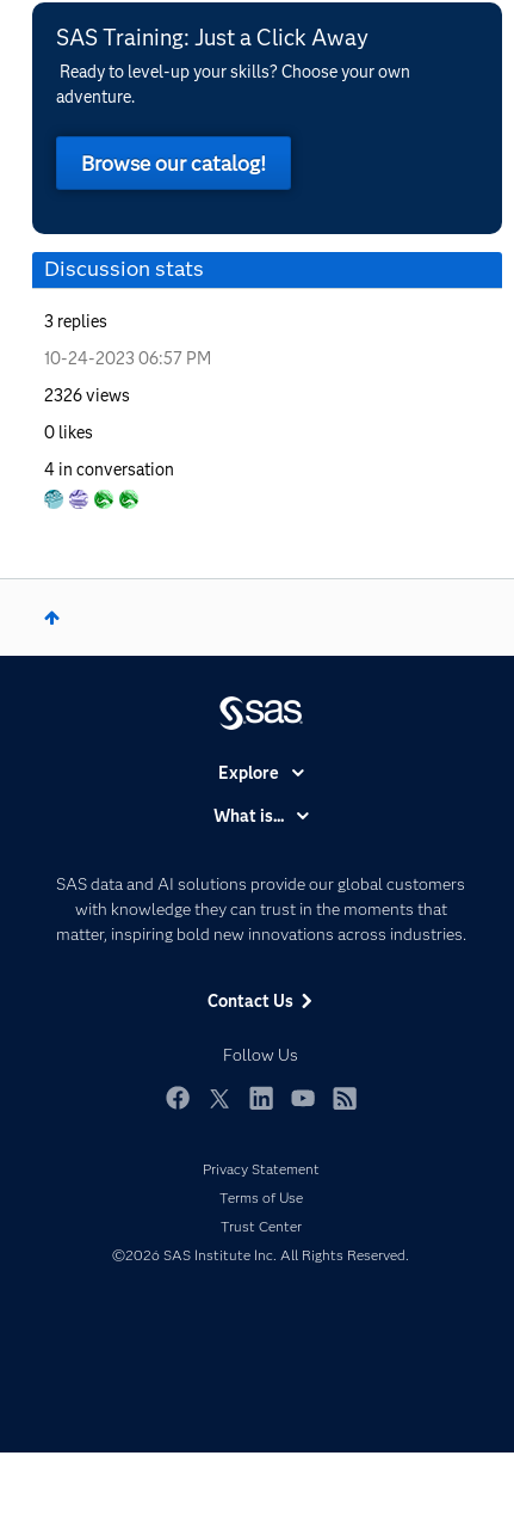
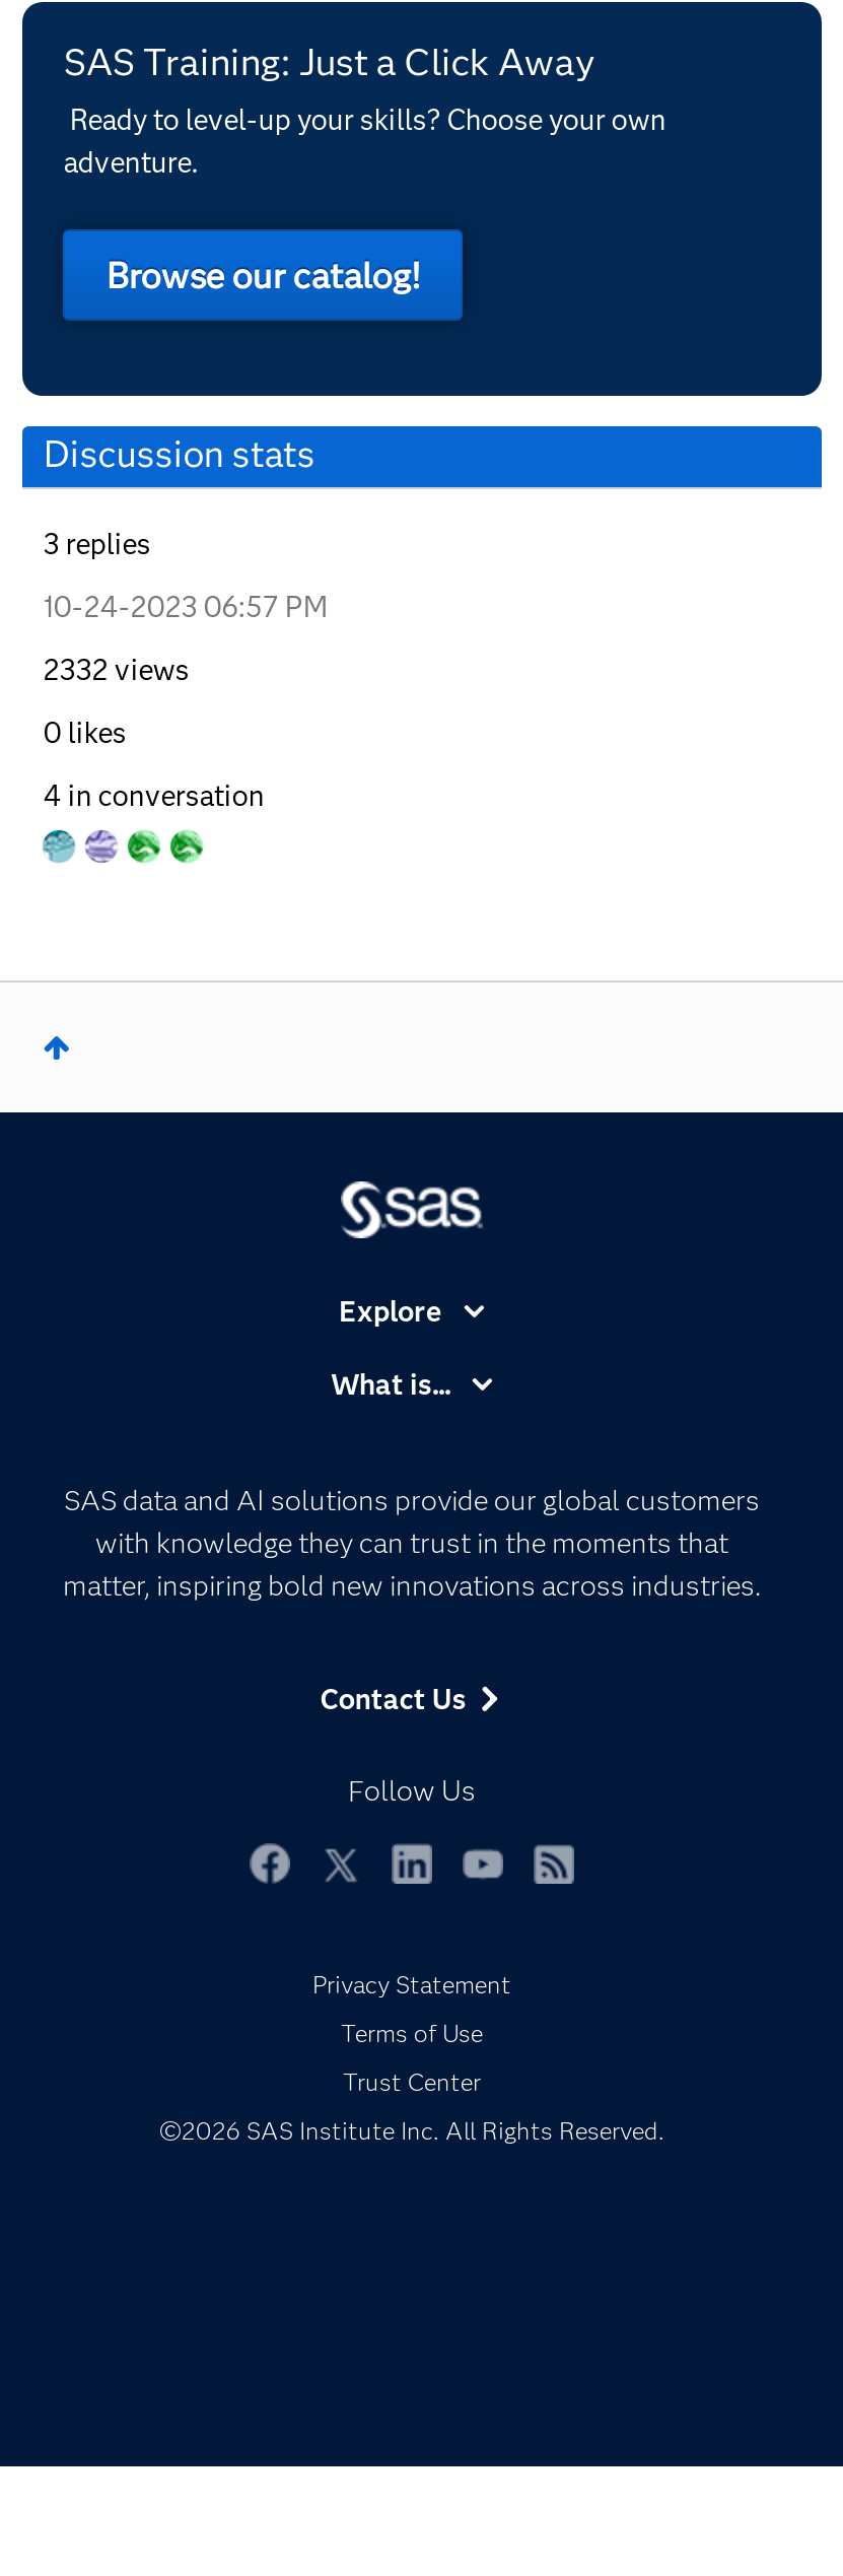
- 2326 views
+ 2332 views
